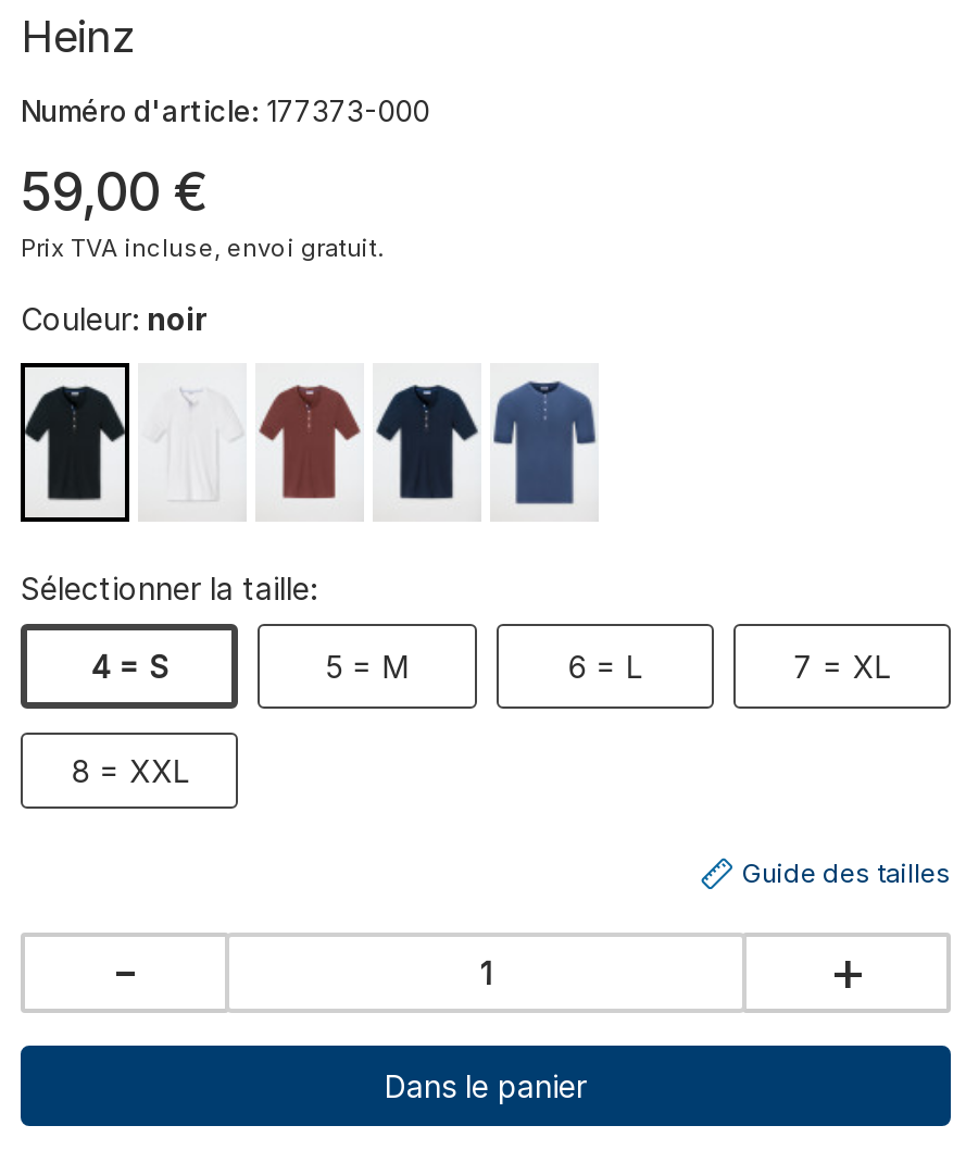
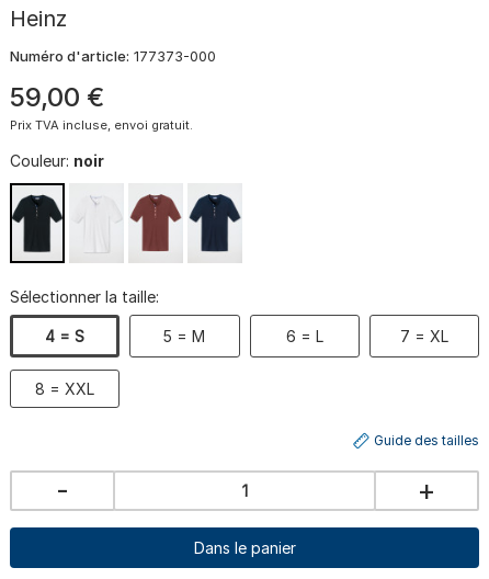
- [image]
